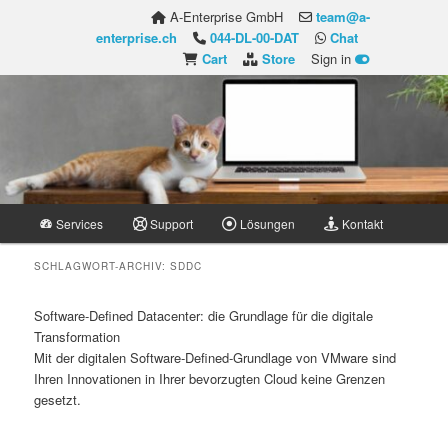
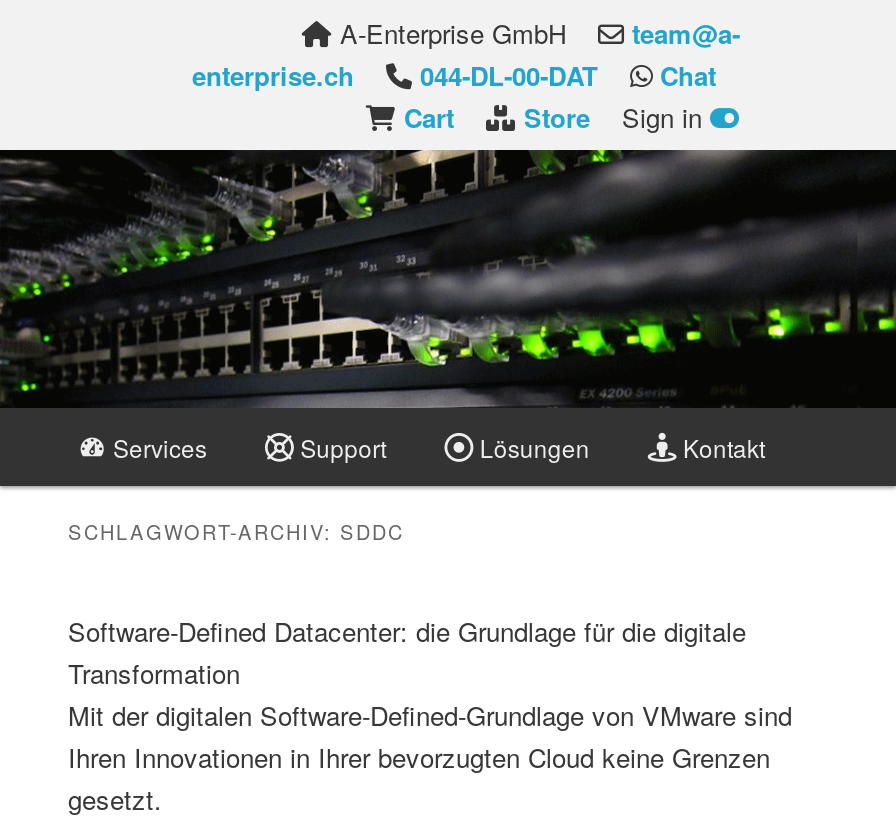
- [image]
+ [image]
